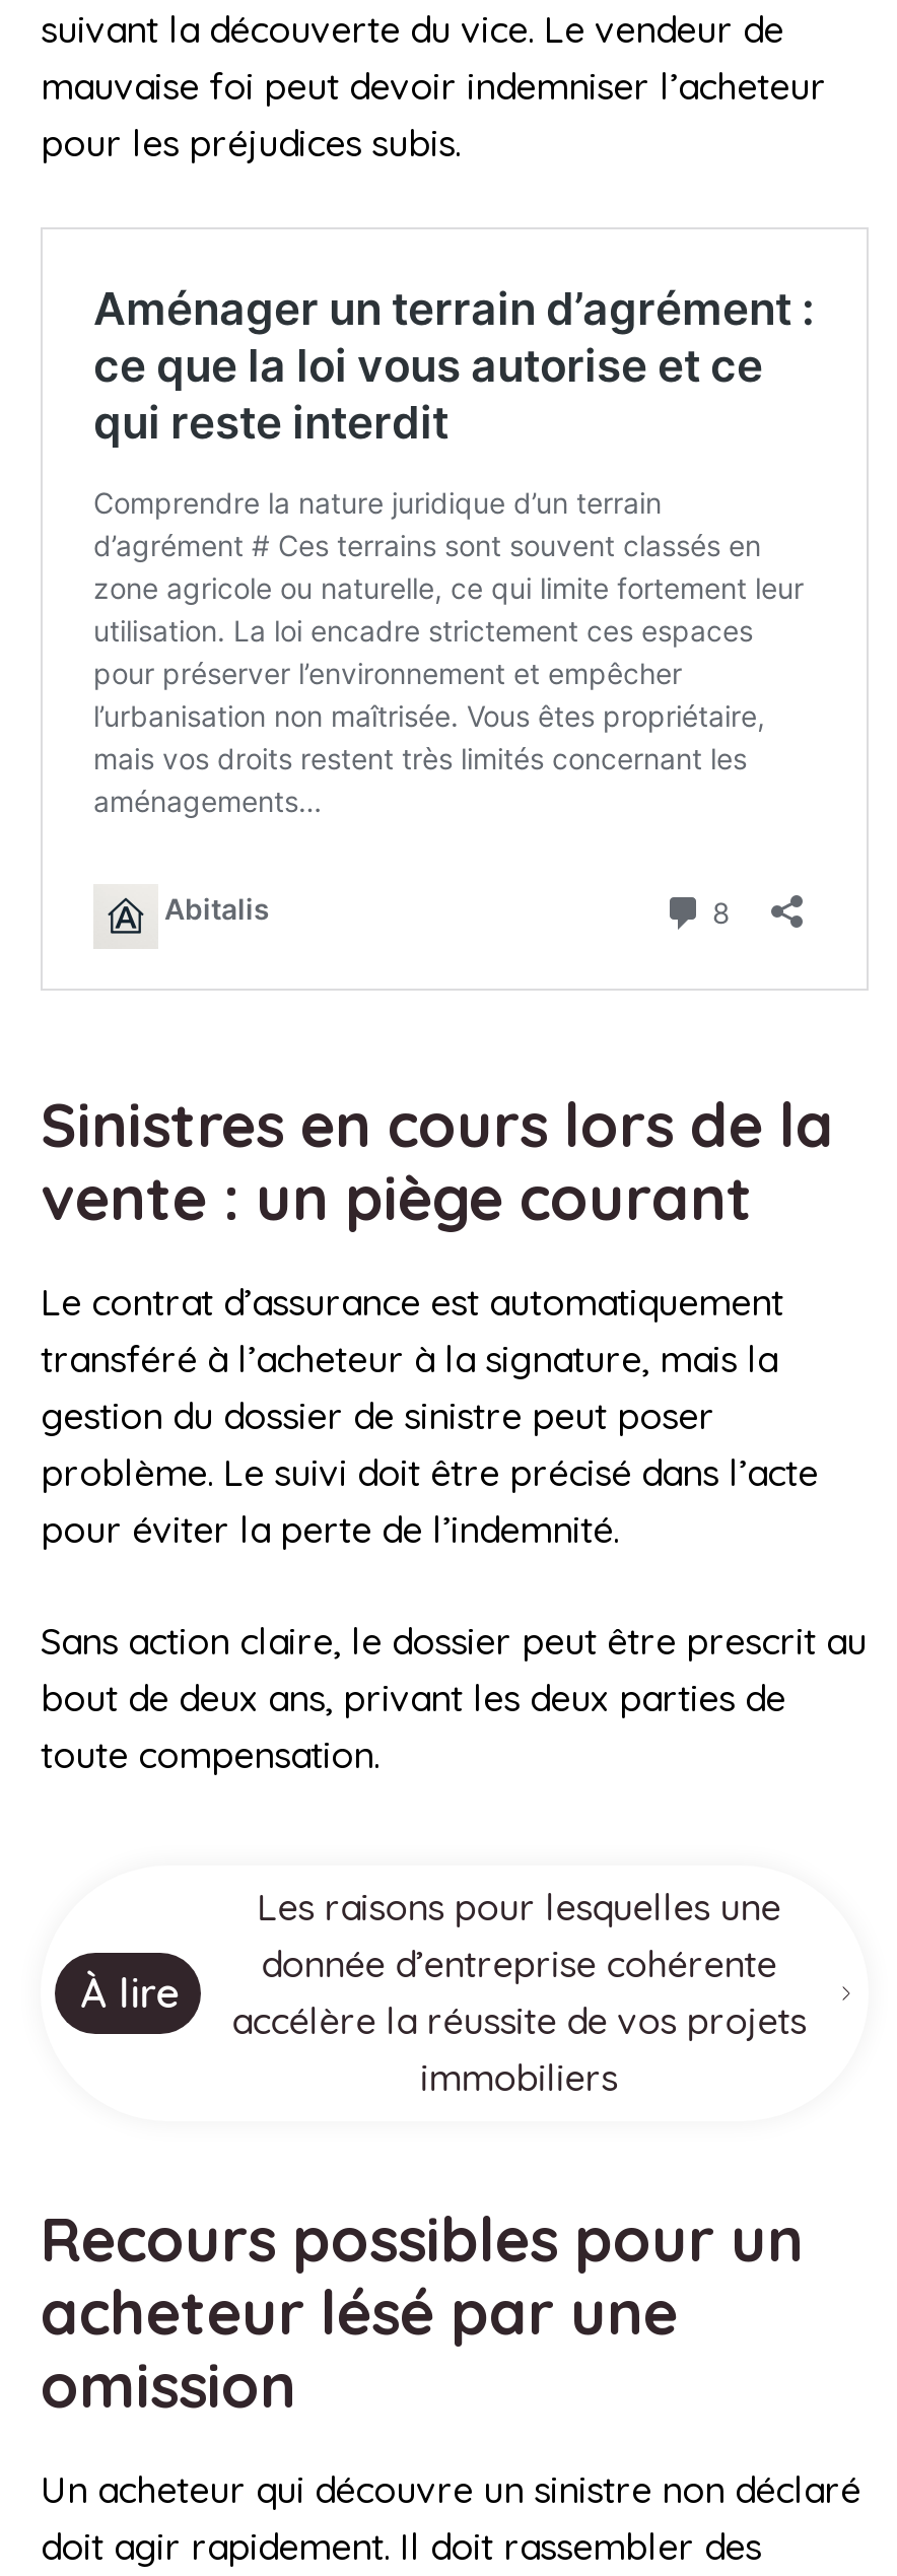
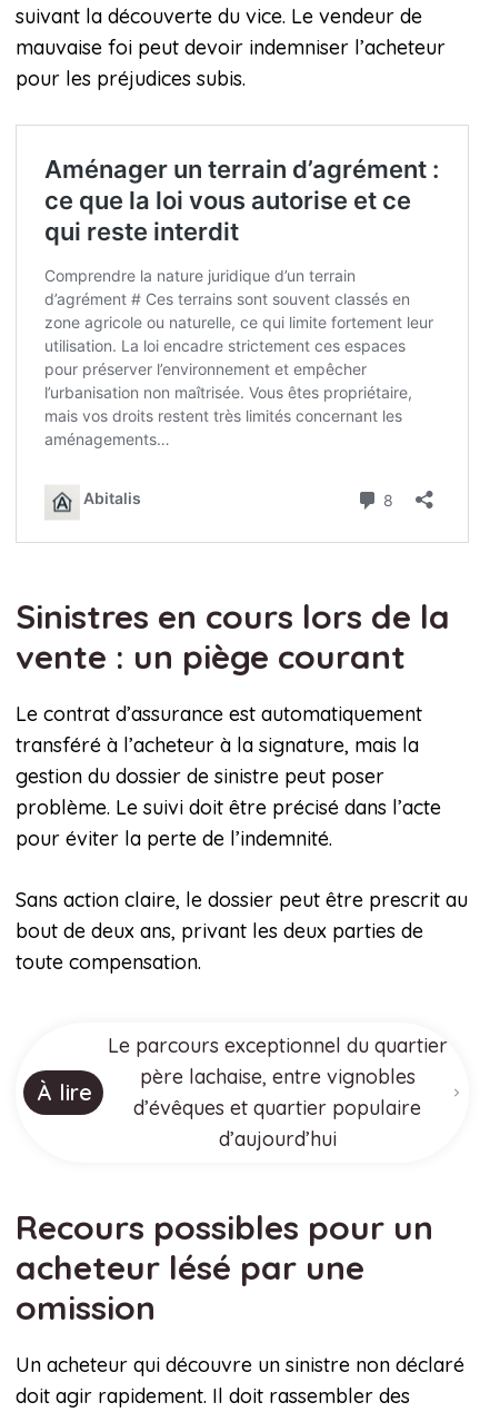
- Les raisons pour lesquelles une
- donnée d’entreprise cohérente
- accélère la réussite de vos projets
- immobiliers
+ Le parcours exceptionnel du quartier
+ père lachaise, entre vignobles
+ d’évêques et quartier populaire
+ d’aujourd’hui
